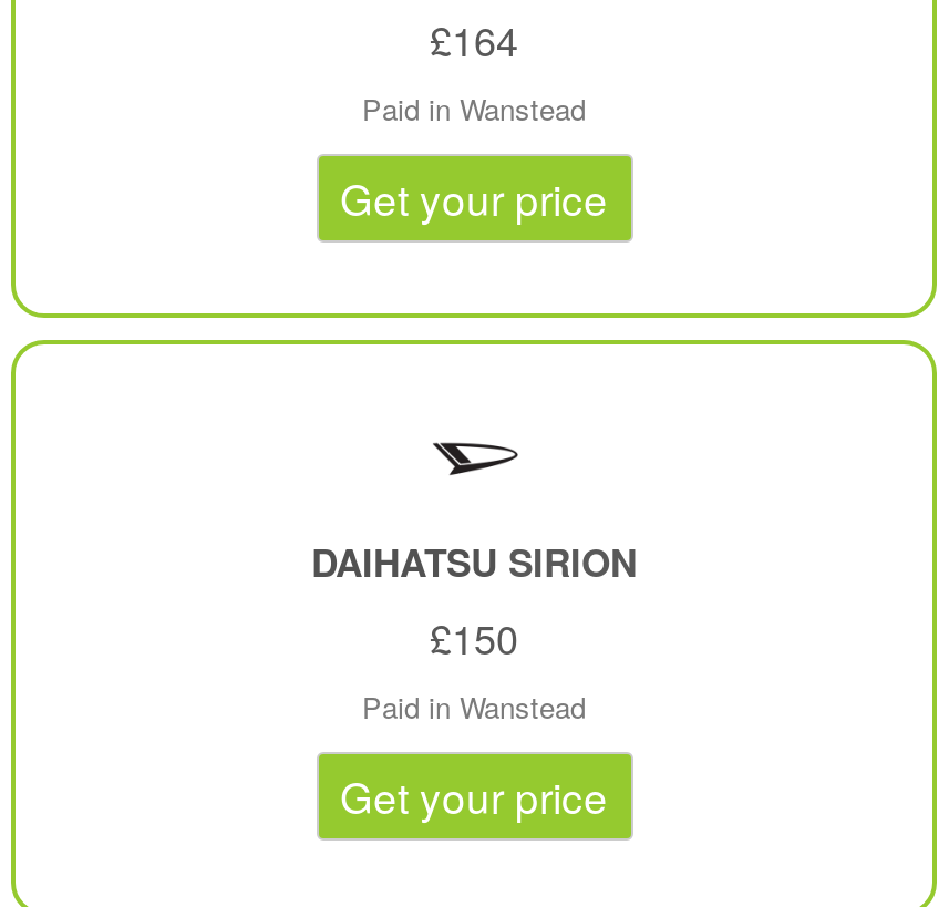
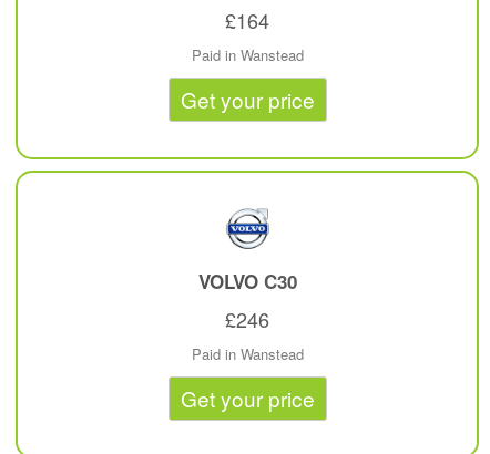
- [image]
- DAIHATSU SIRION
- £150
+ [image]
+ VOLVO C30
+ £246
